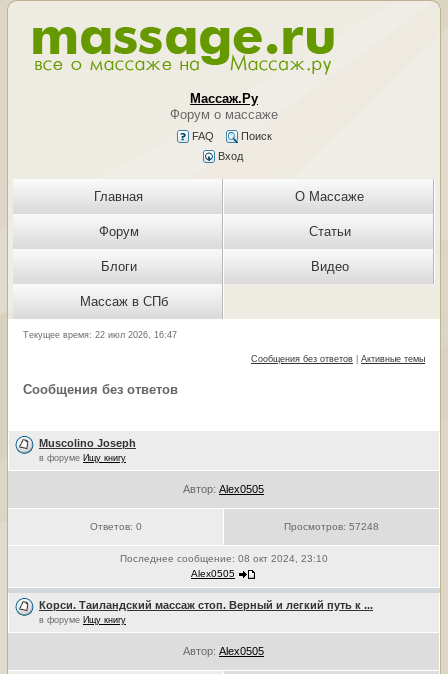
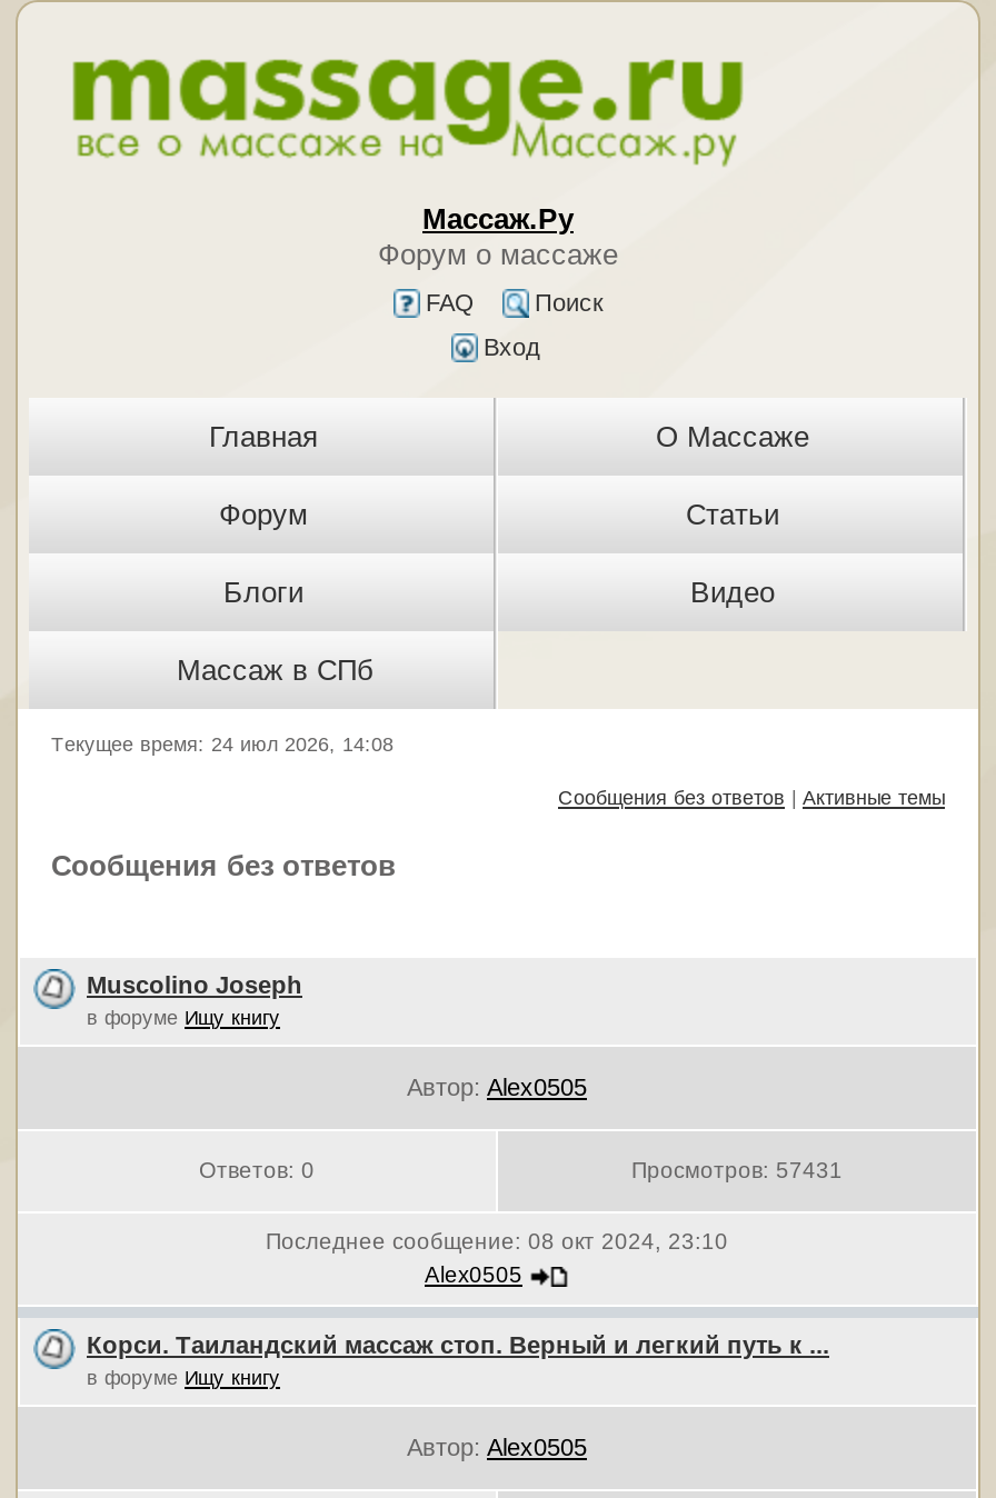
- Текущее время: 22 июл 2026, 16:47
+ Текущее время: 24 июл 2026, 14:08

- Просмотров: 57248
+ Просмотров: 57431
